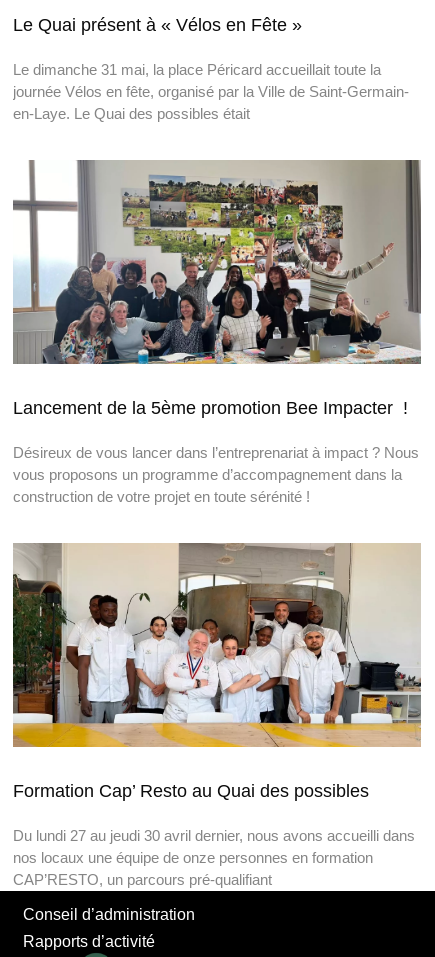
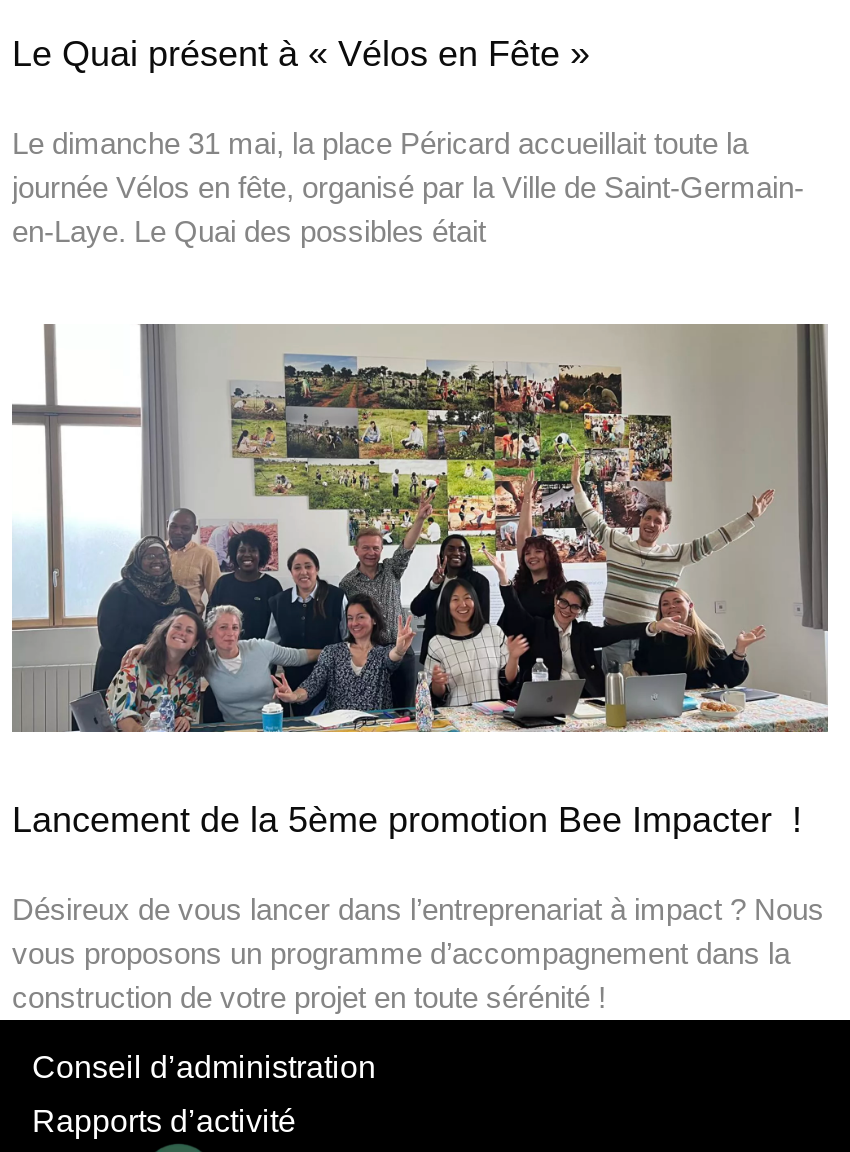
- [image]
- Formation Cap’ Resto au Quai des possibles
- Du lundi 27 au jeudi 30 avril dernier, nous avons accueilli dans
- nos locaux une équipe de onze personnes en formation
- CAP’RESTO, un parcours pré-qualifiant
